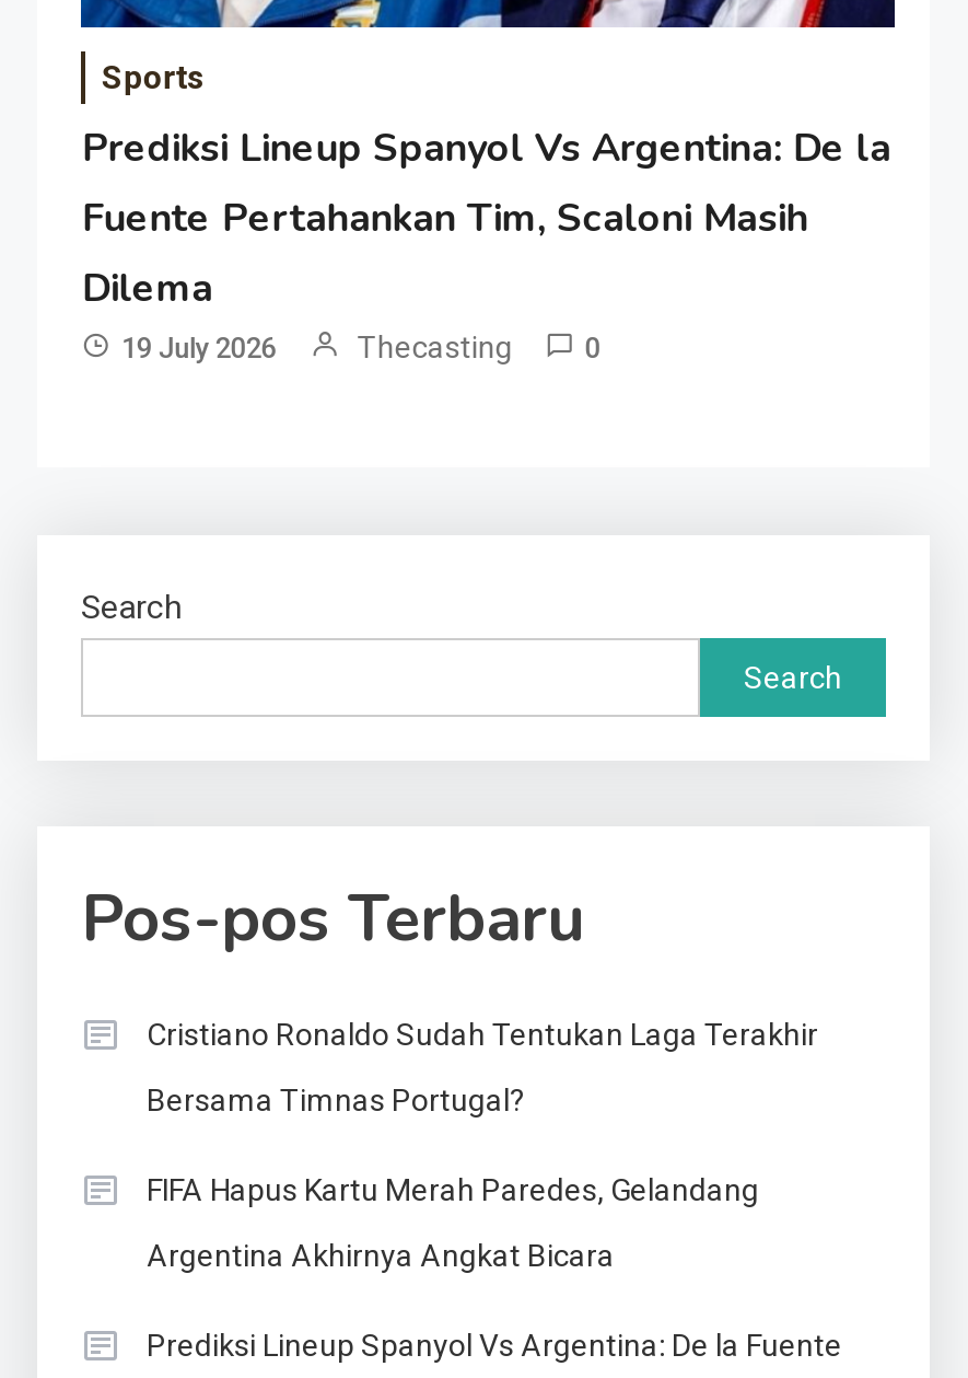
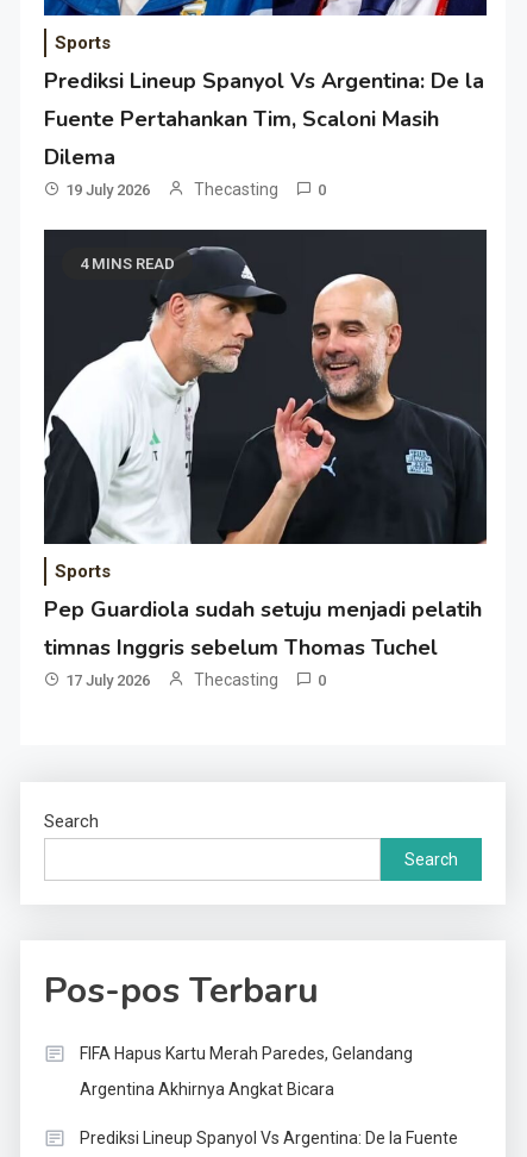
+ [image]
+ 4 MINS READ

+ Sports
+ Pep Guardiola sudah setuju menjadi pelatih
+ timnas Inggris sebelum Thomas Tuchel
+ 17 July 2026
+ Thecasting
+ 0

moved down: Search | Search | Pos-pos Terbaru

- Cristiano Ronaldo Sudah Tentukan Laga Terakhir
- Bersama Timnas Portugal?
